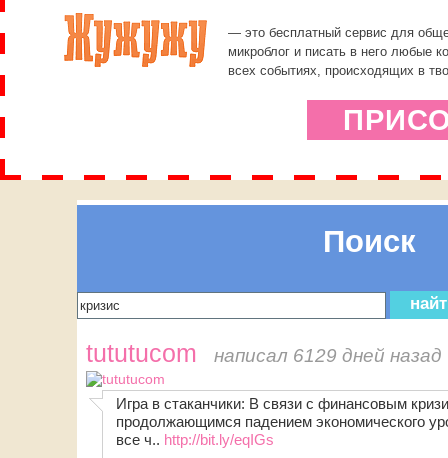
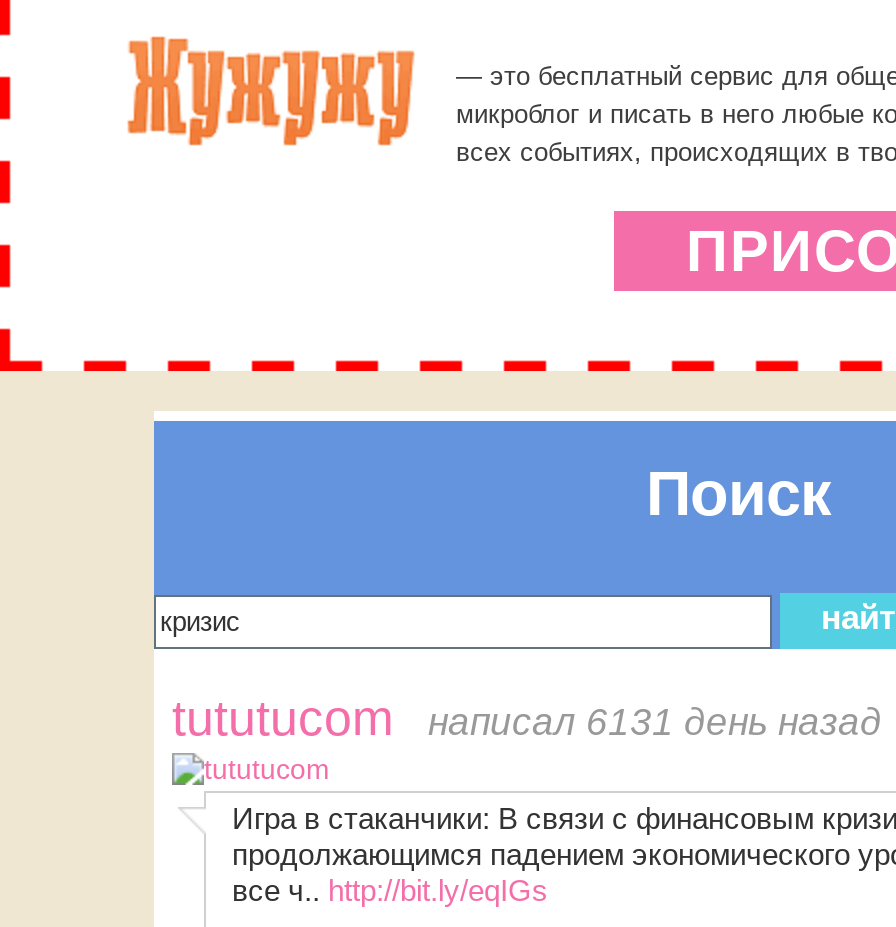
- написал 6129 дней назад
+ написал 6131 день назад
